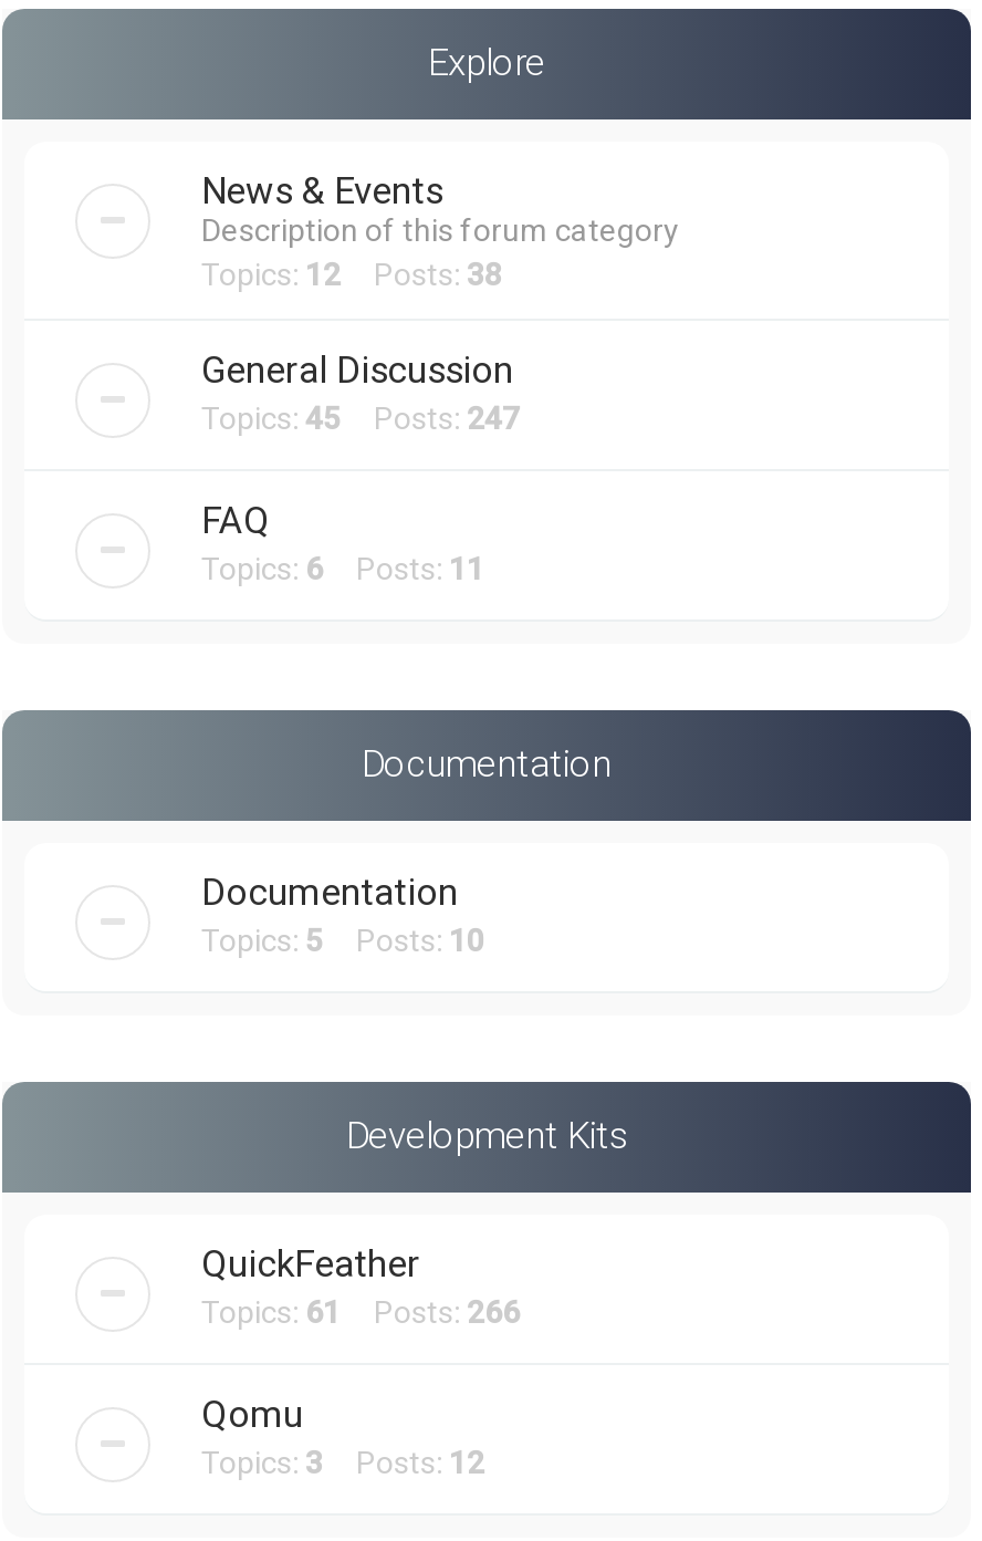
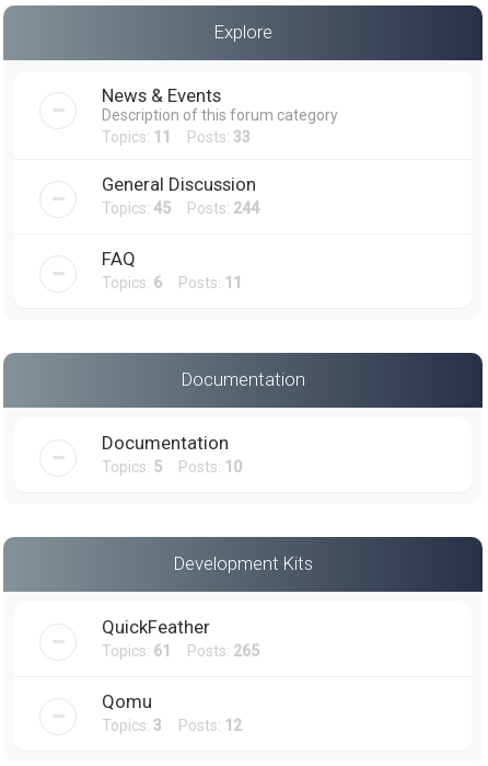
- Topics: 12 Posts: 38
+ Topics: 11 Posts: 33

- Topics: 45 Posts: 247
+ Topics: 45 Posts: 244

- Topics: 61 Posts: 266
+ Topics: 61 Posts: 265
